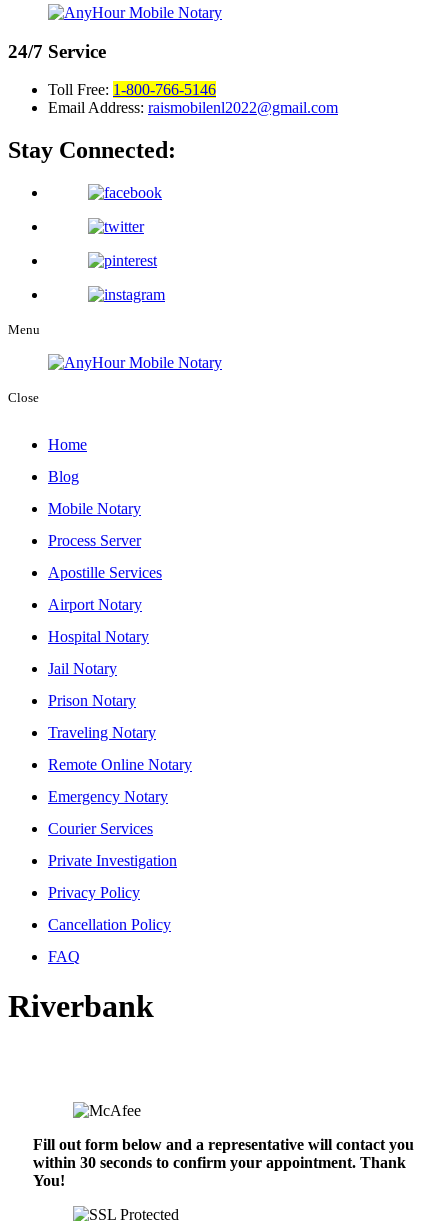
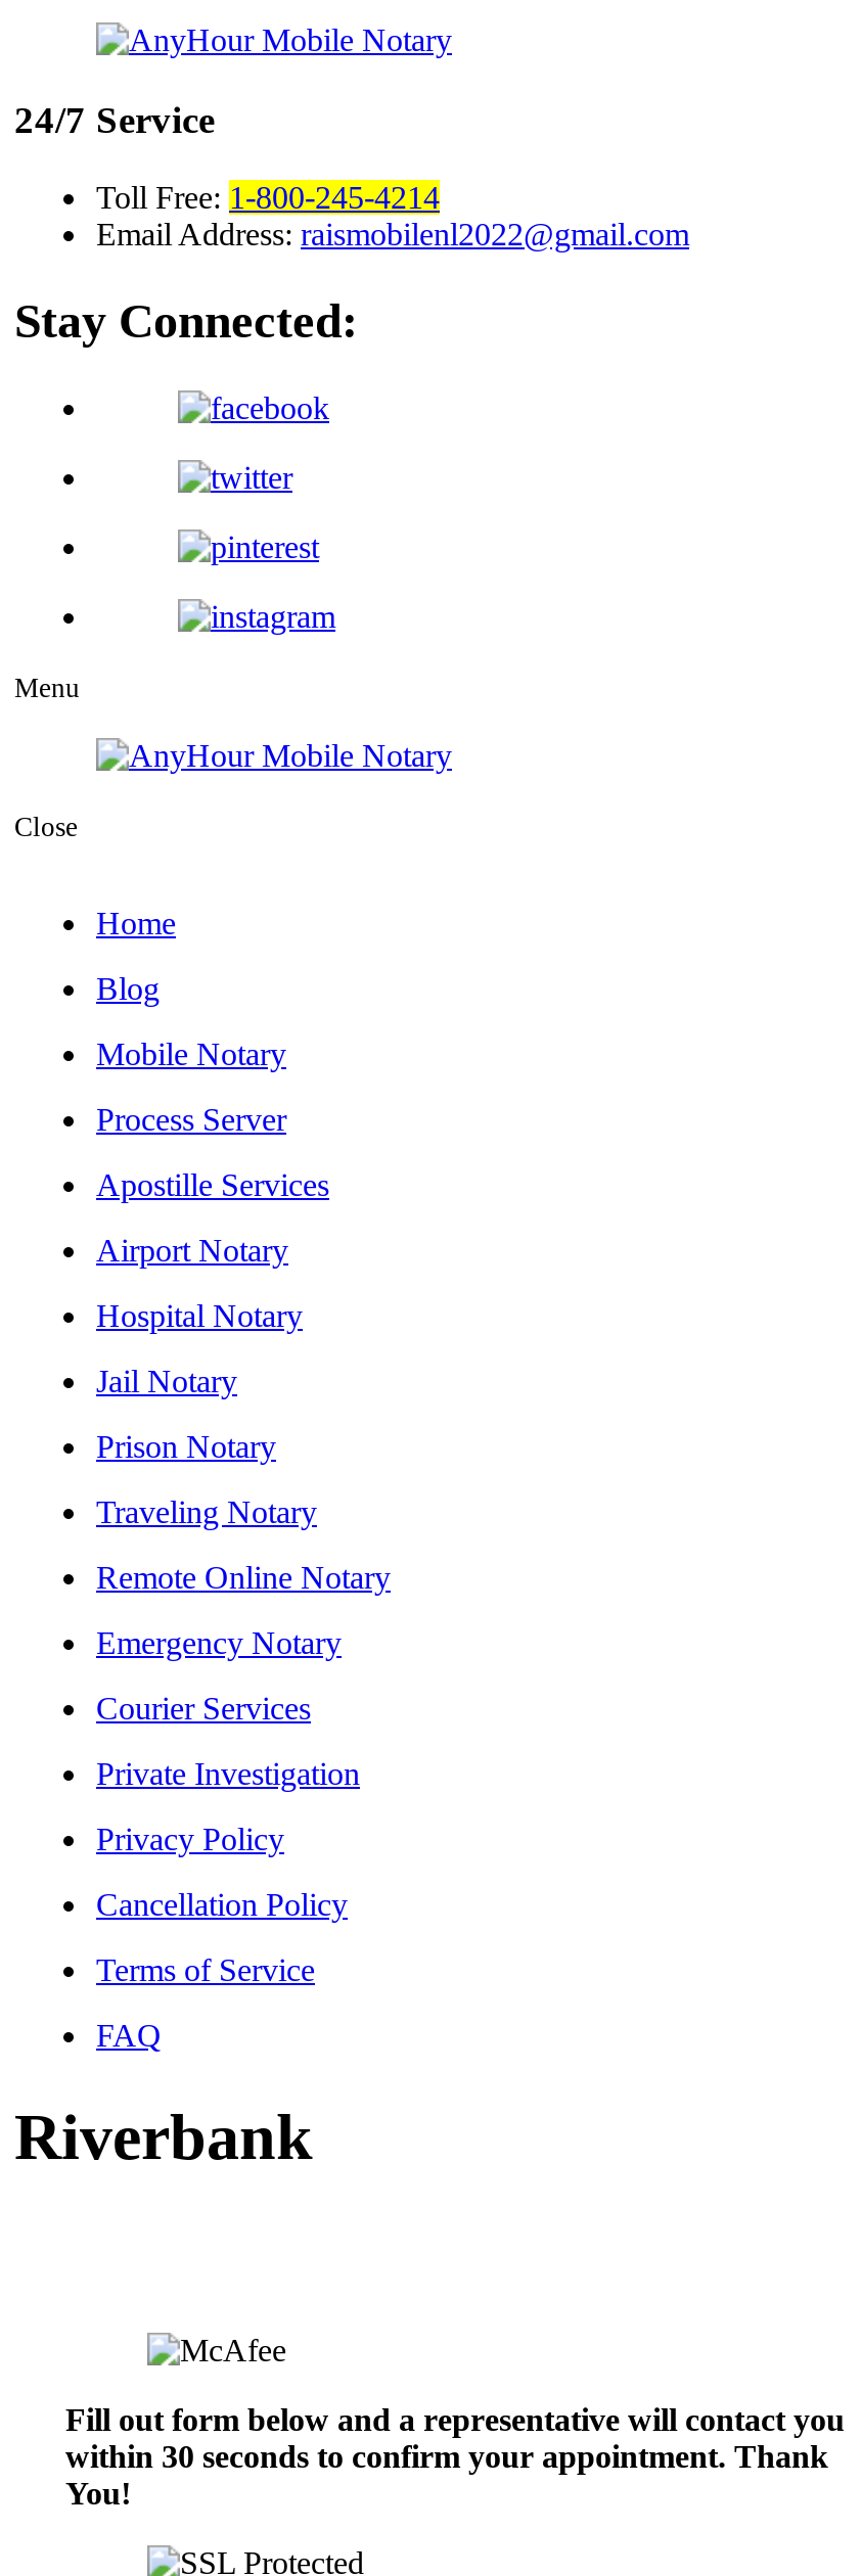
- Toll Free: 1-800-766-5146
+ Toll Free: 1-800-245-4214

+ Terms of Service
